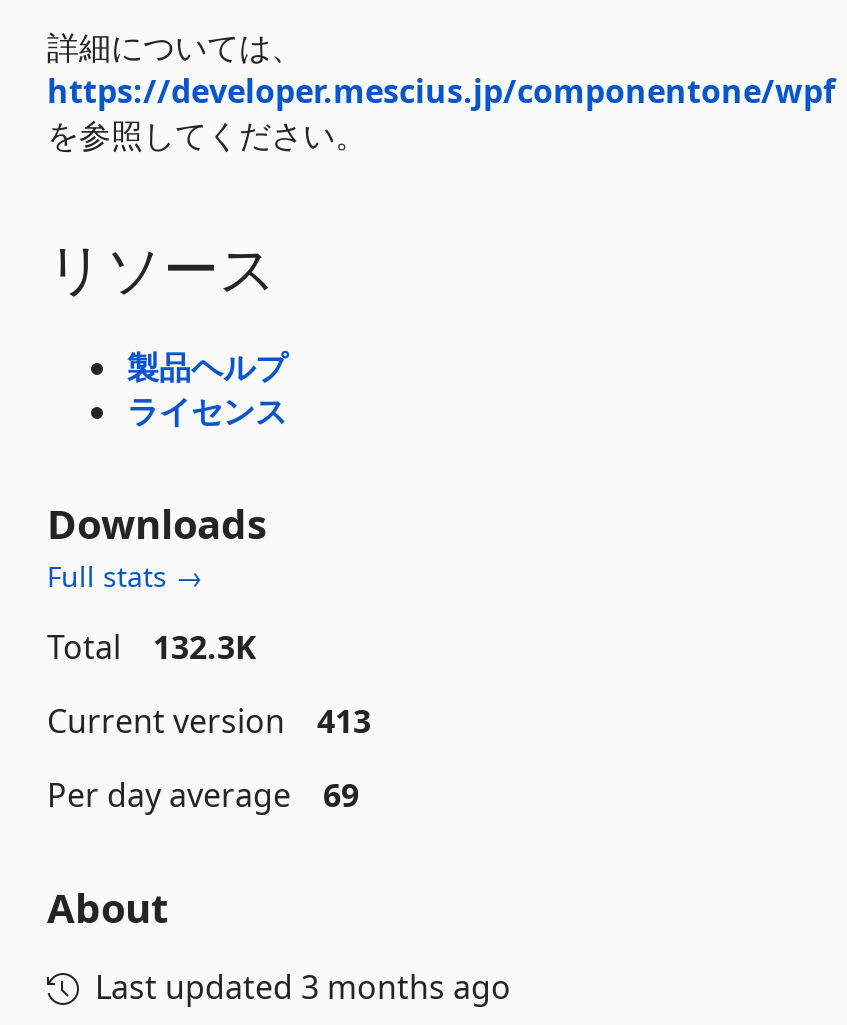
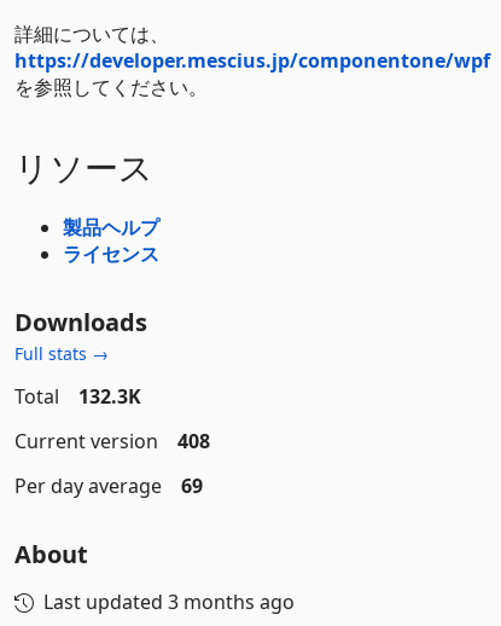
- Current version 413
+ Current version 408
